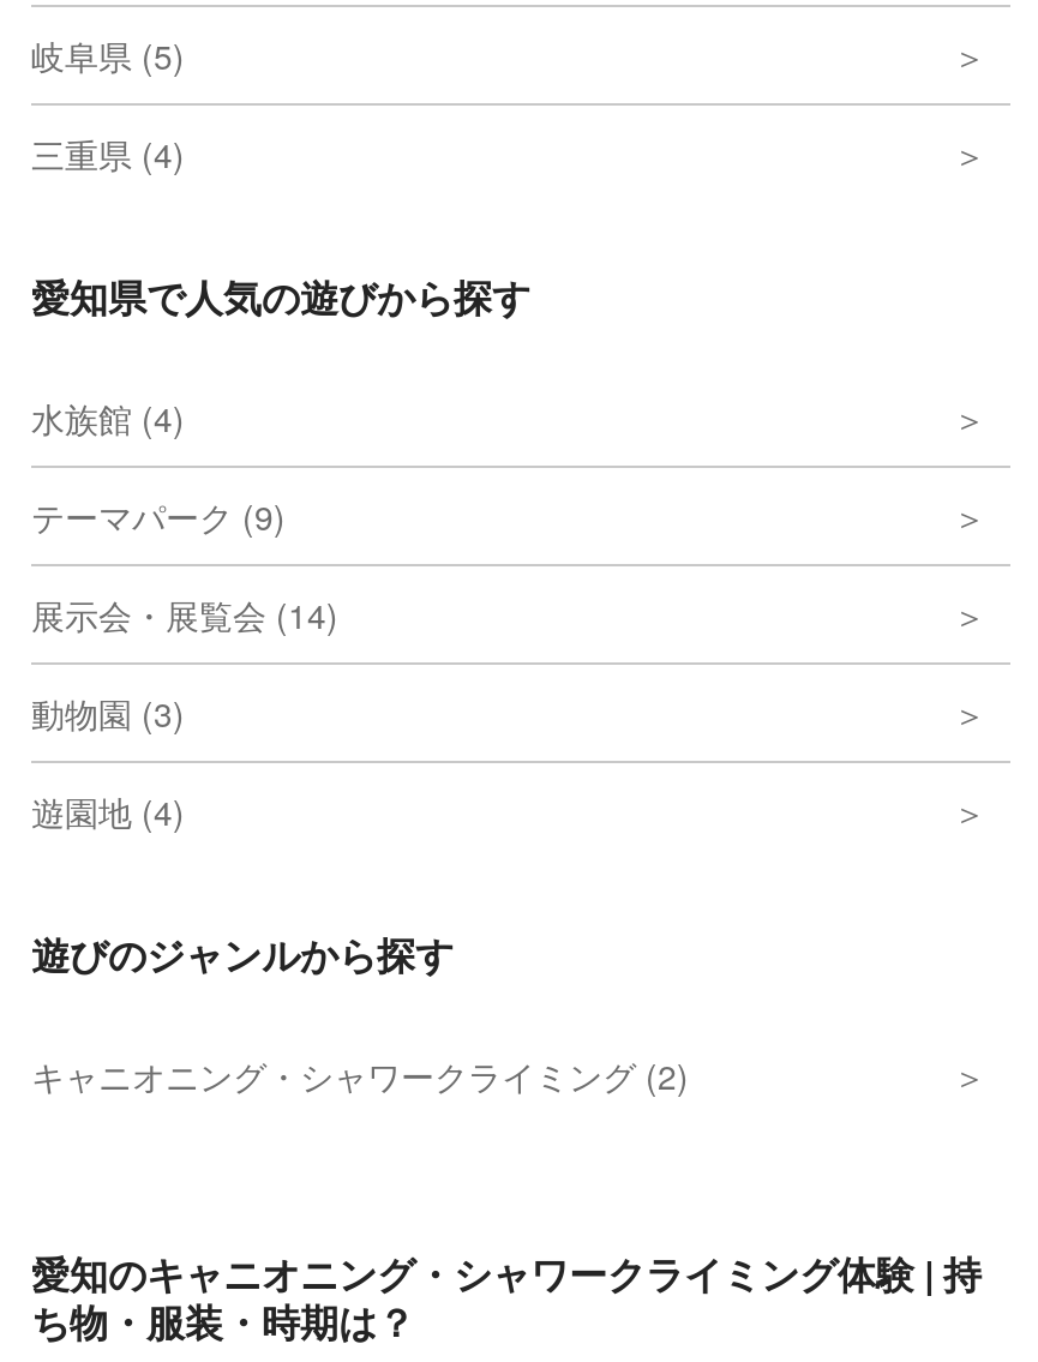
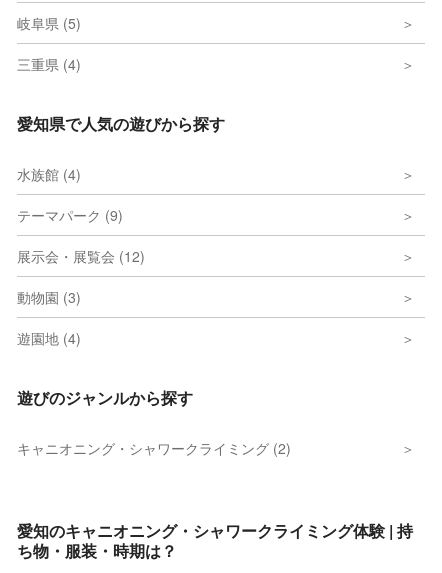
- 展示会・展覧会 (14)
+ 展示会・展覧会 (12)
